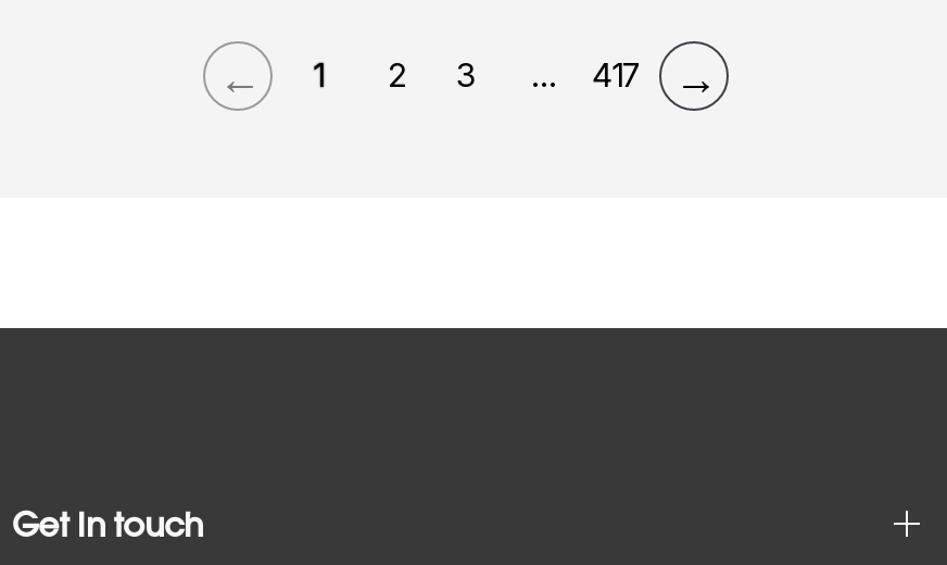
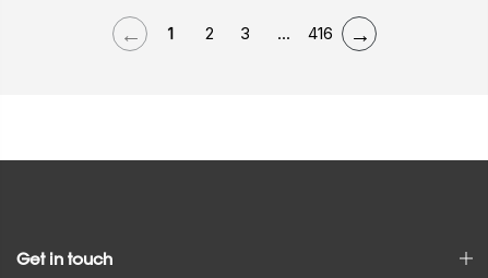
- 417
+ 416
